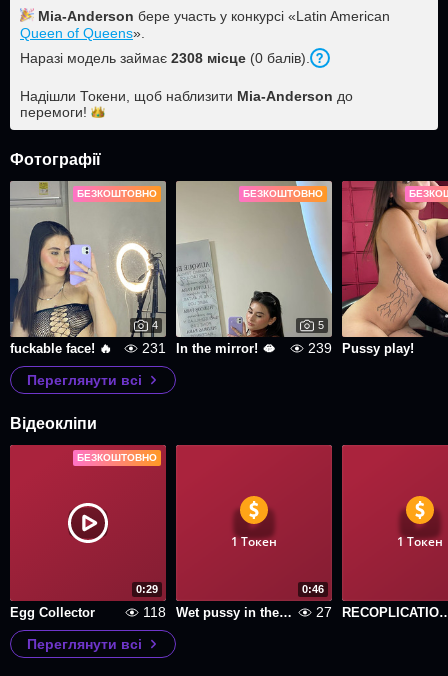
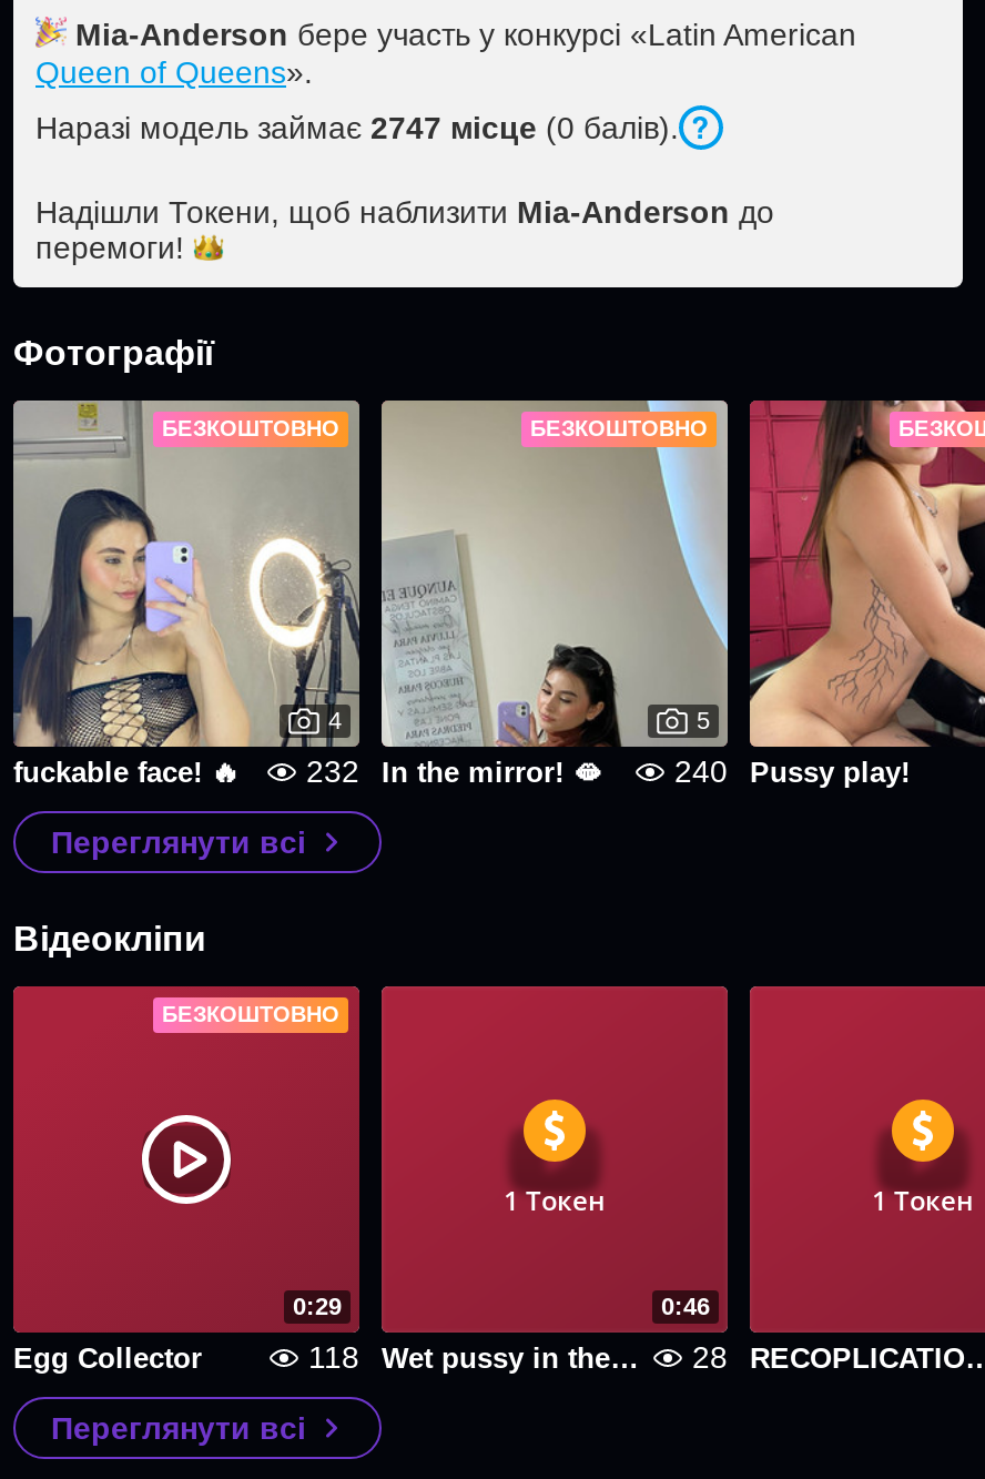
- Наразі модель займає 2308 місце (0 балів).
+ Наразі модель займає 2747 місце (0 балів).

- 231
+ 232

- 239 Pussy play!
+ 240 Pussy play!

- 27
+ 28
